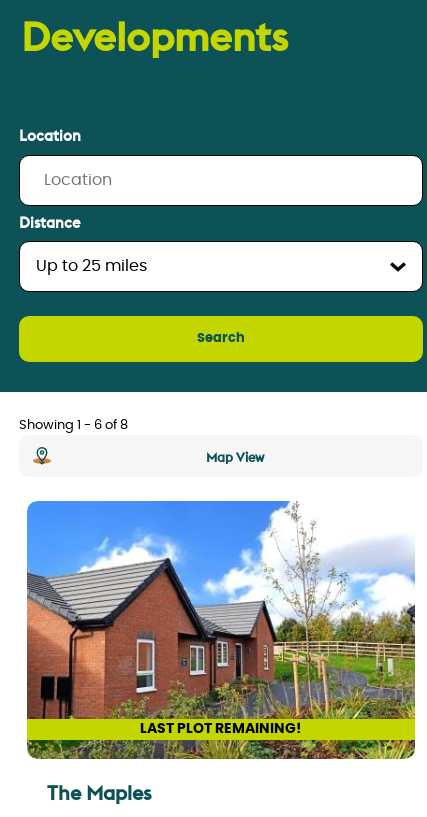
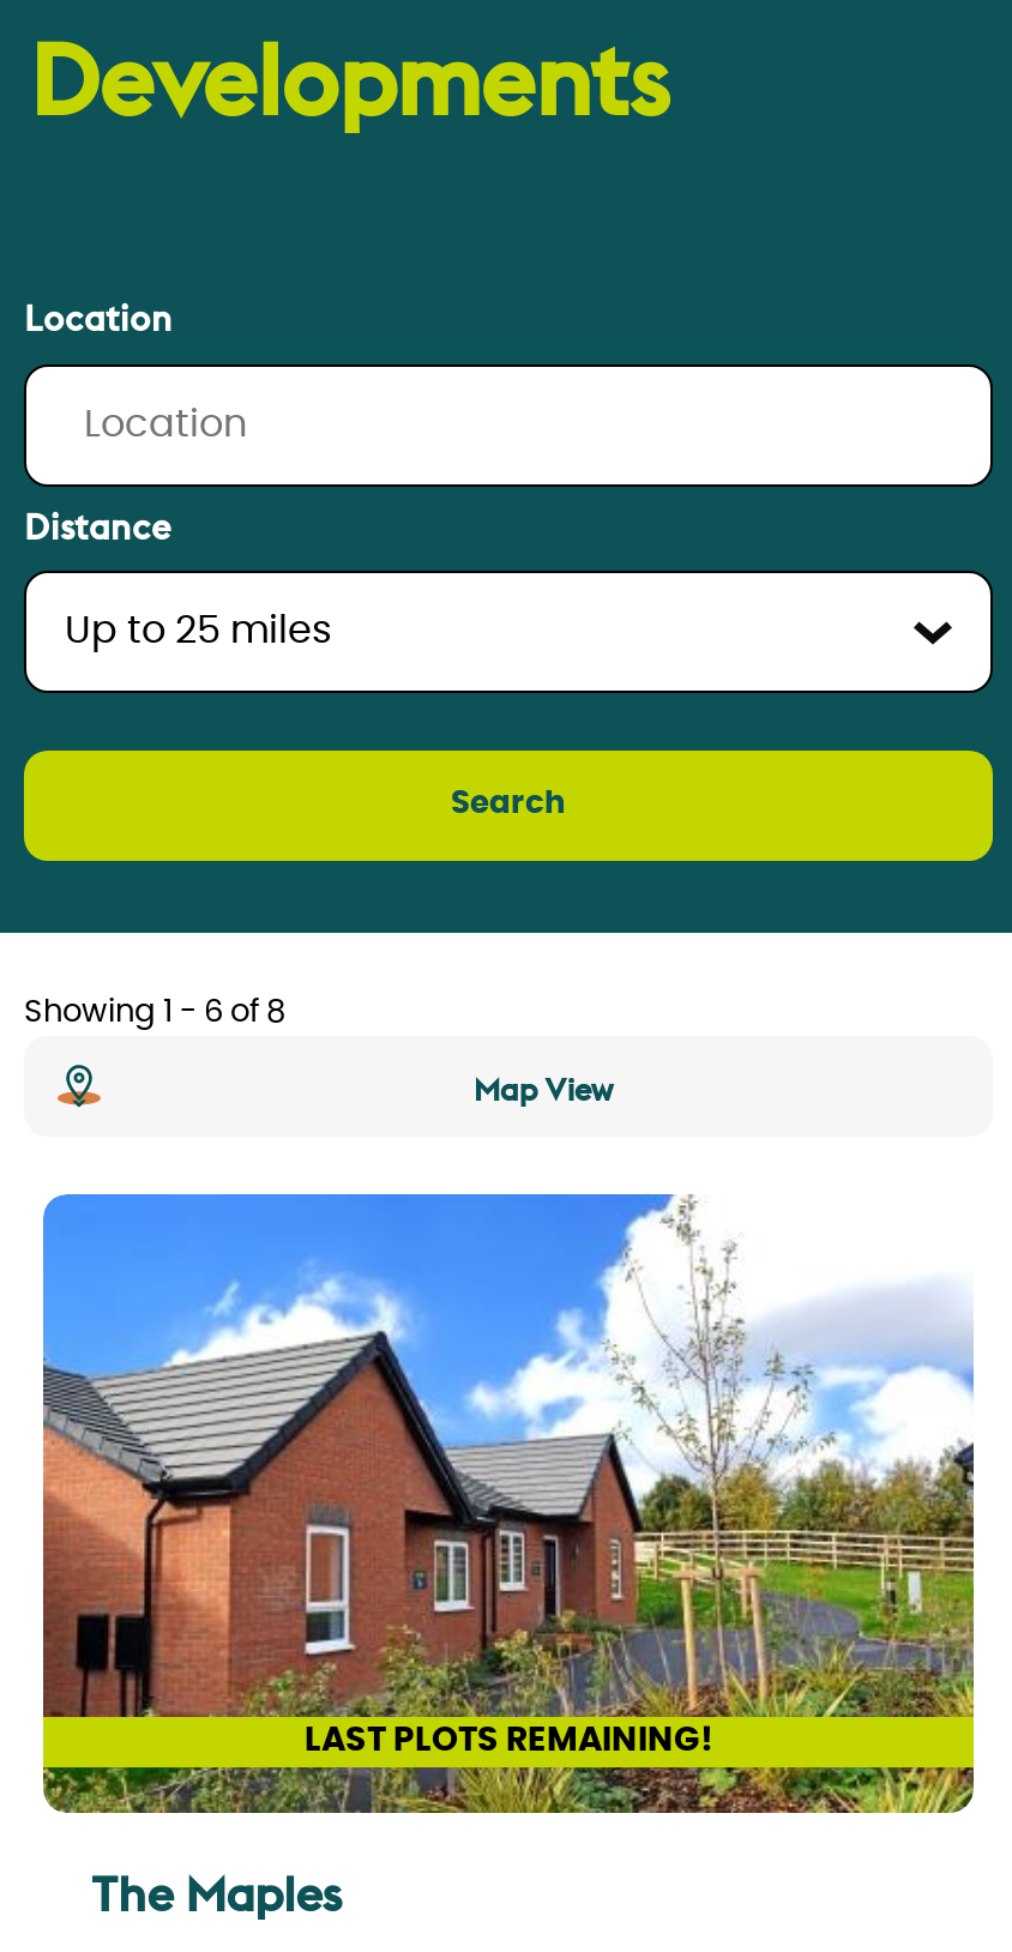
- LAST PLOT REMAINING!
+ LAST PLOTS REMAINING!
